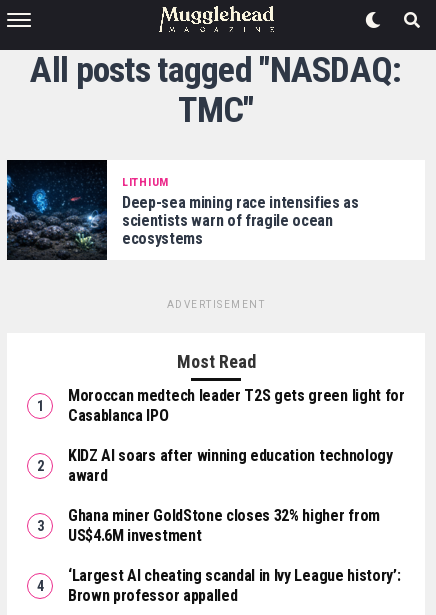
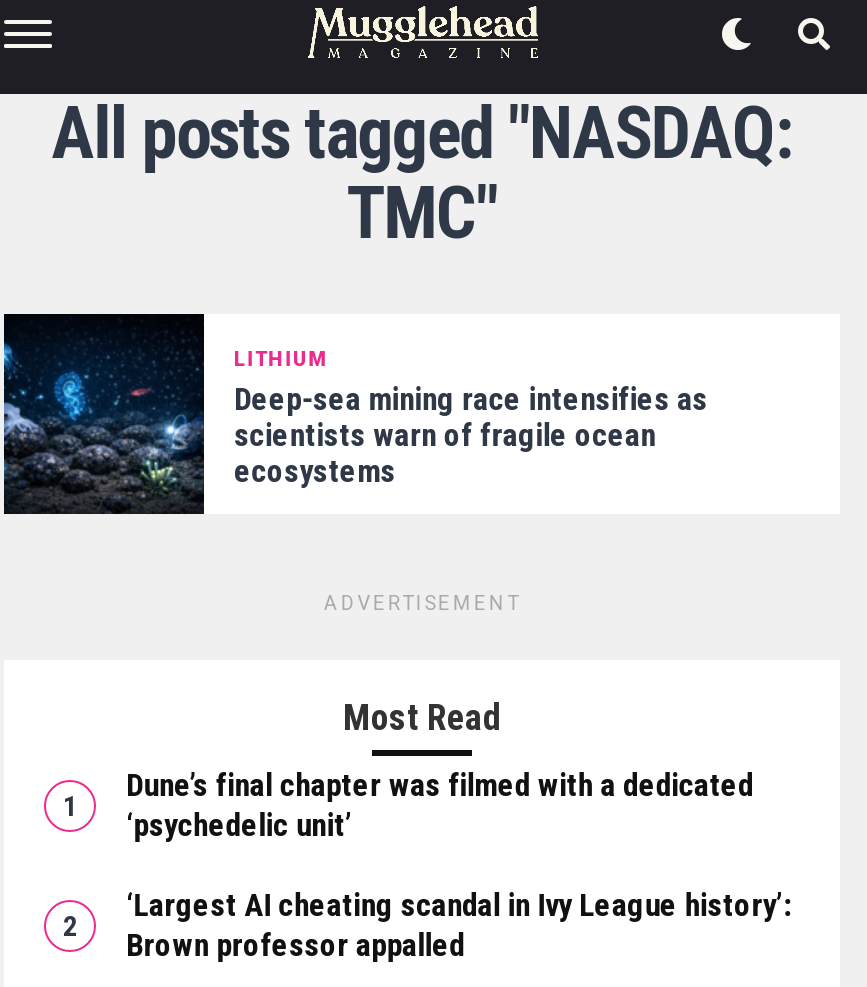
- Moroccan medtech leader T2S gets green light for
- Casablanca IPO
- KIDZ AI soars after winning education technology
- award
- Ghana miner GoldStone closes 32% higher from
- US$4.6M investment
+ Dune’s final chapter was filmed with a dedicated
+ ‘psychedelic unit’
